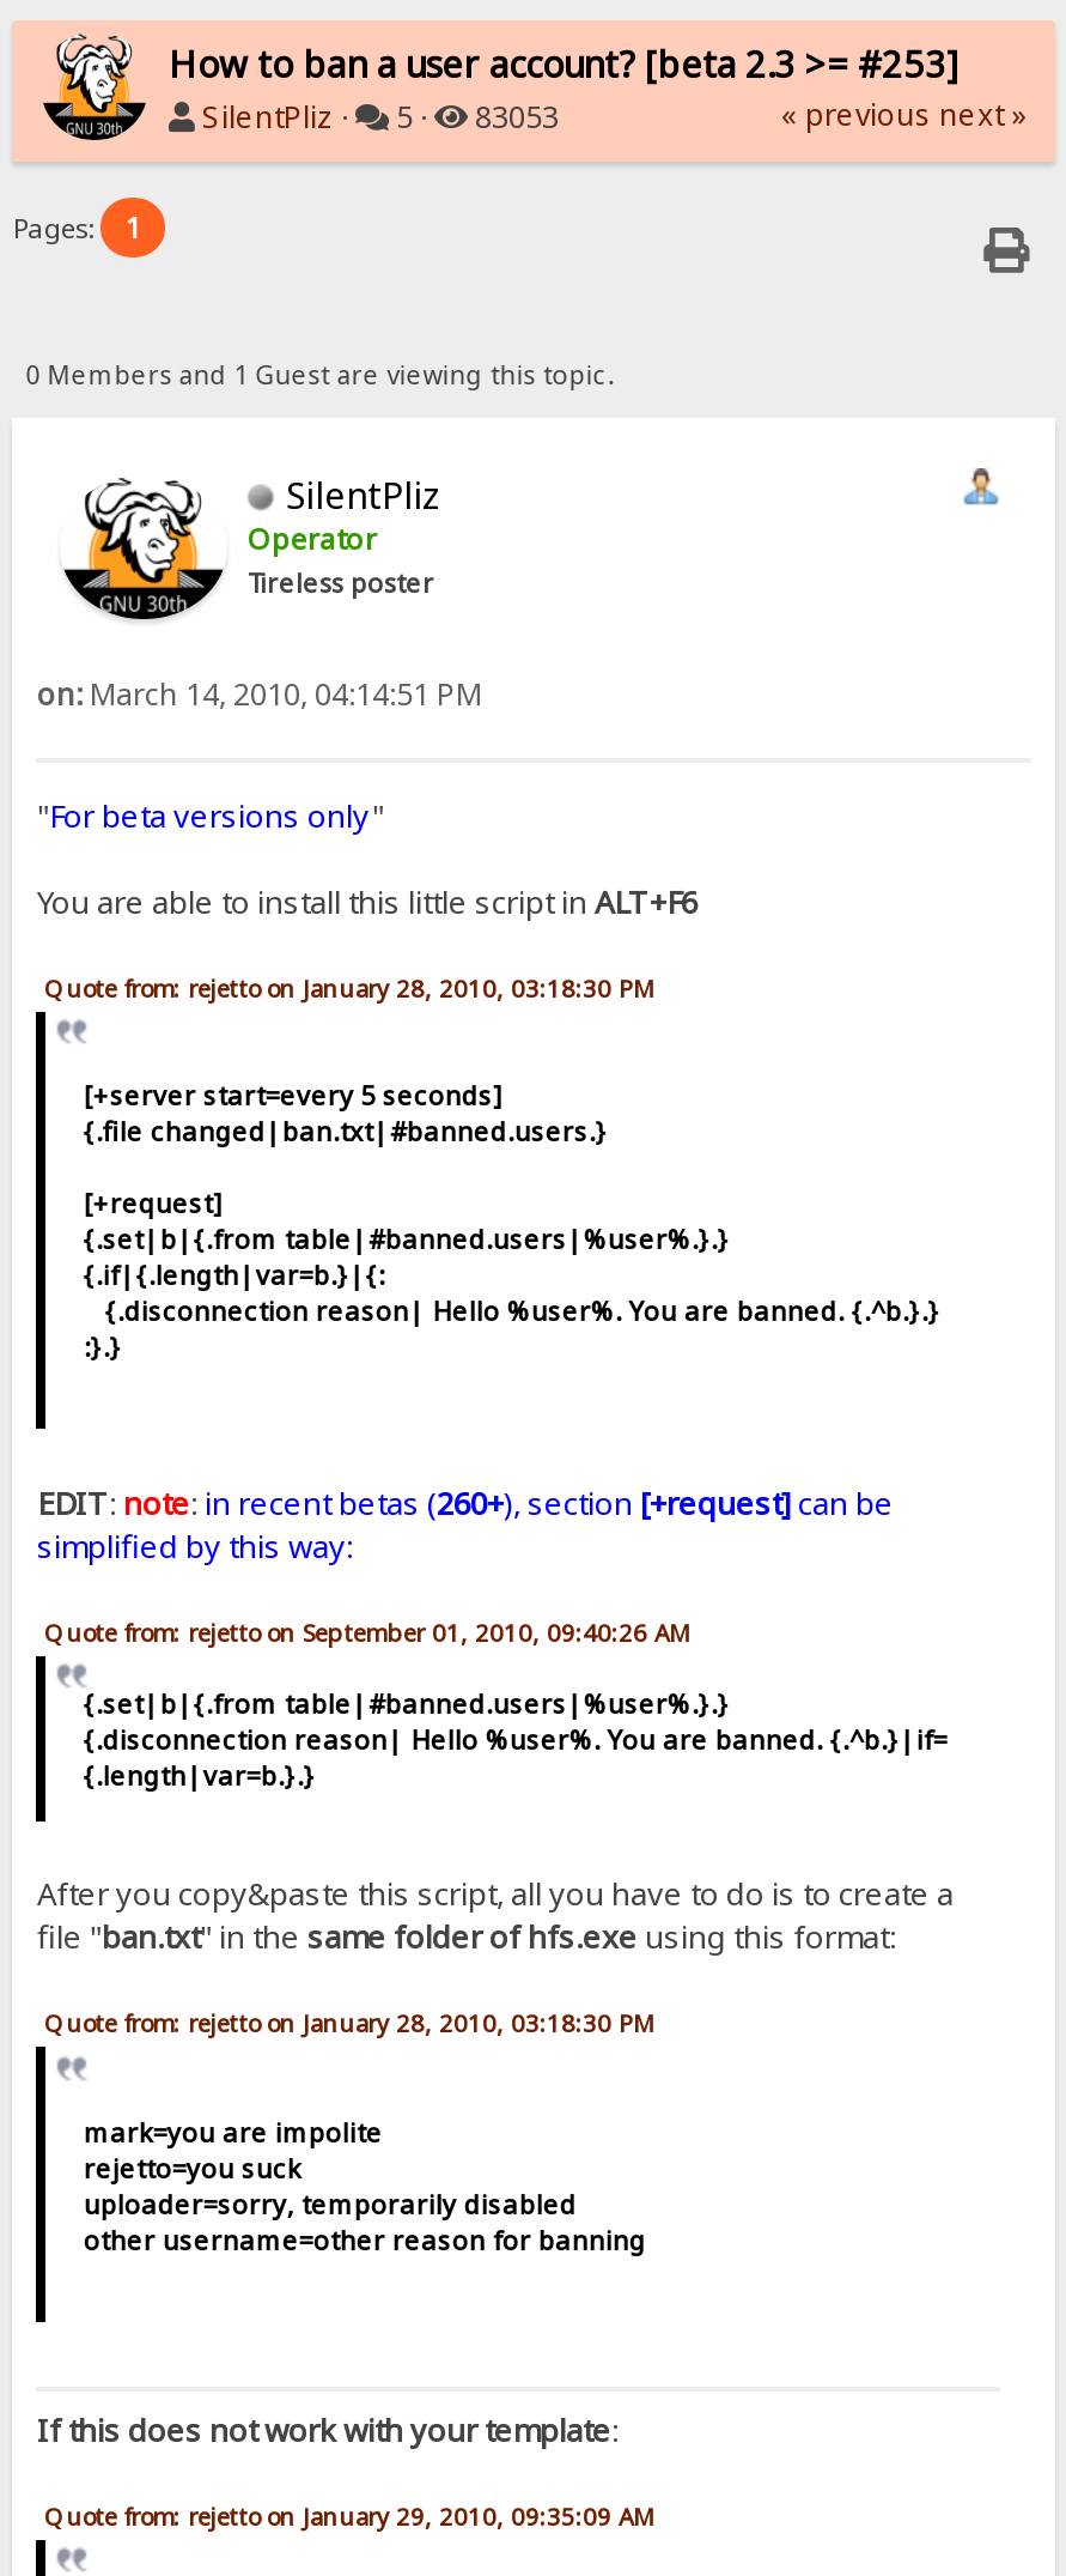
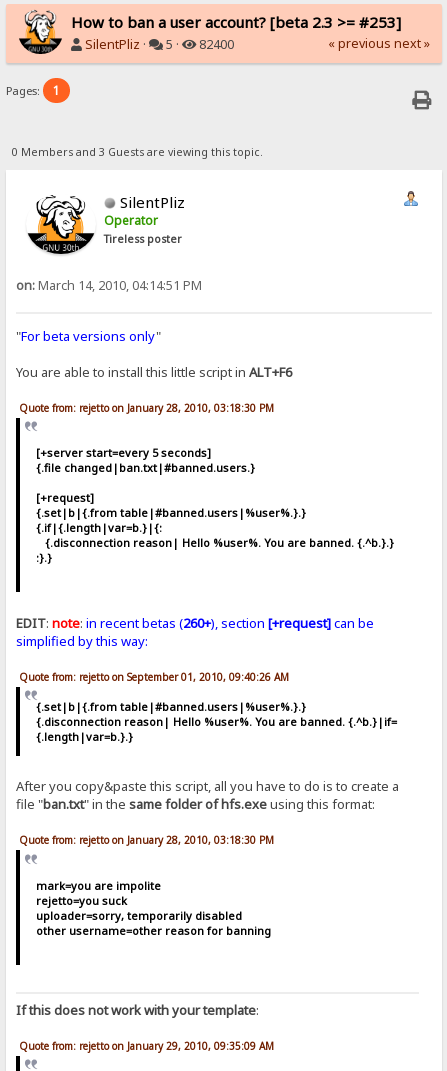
- 83053
+ 82400

- 0 Members and 1 Guest are viewing this topic.
+ 0 Members and 3 Guests are viewing this topic.
